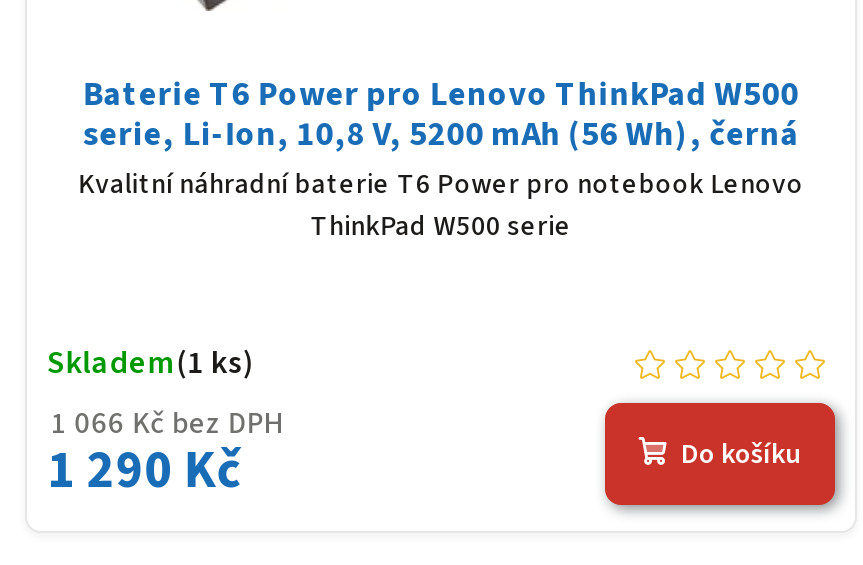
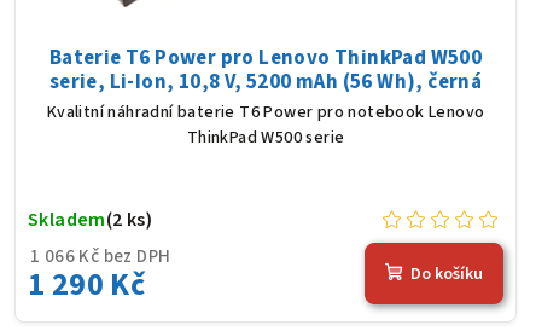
- Skladem(1 ks)
+ Skladem(2 ks)
